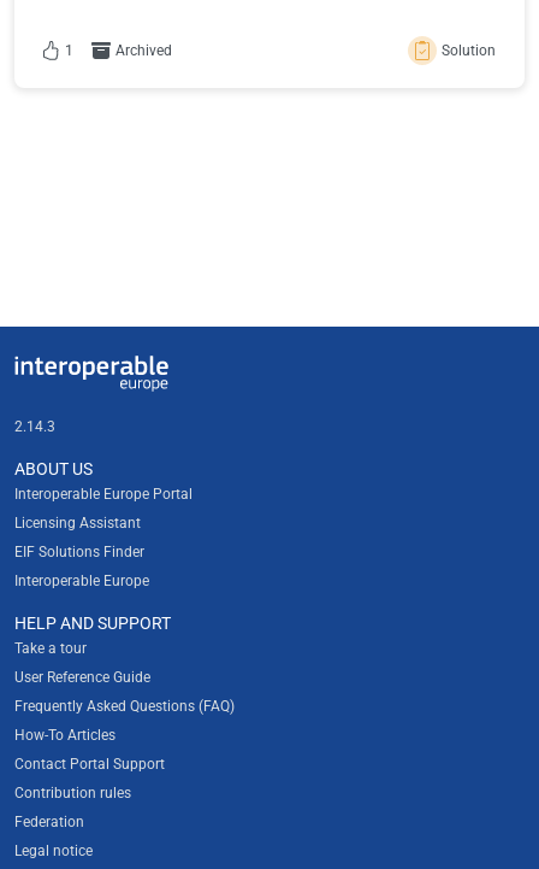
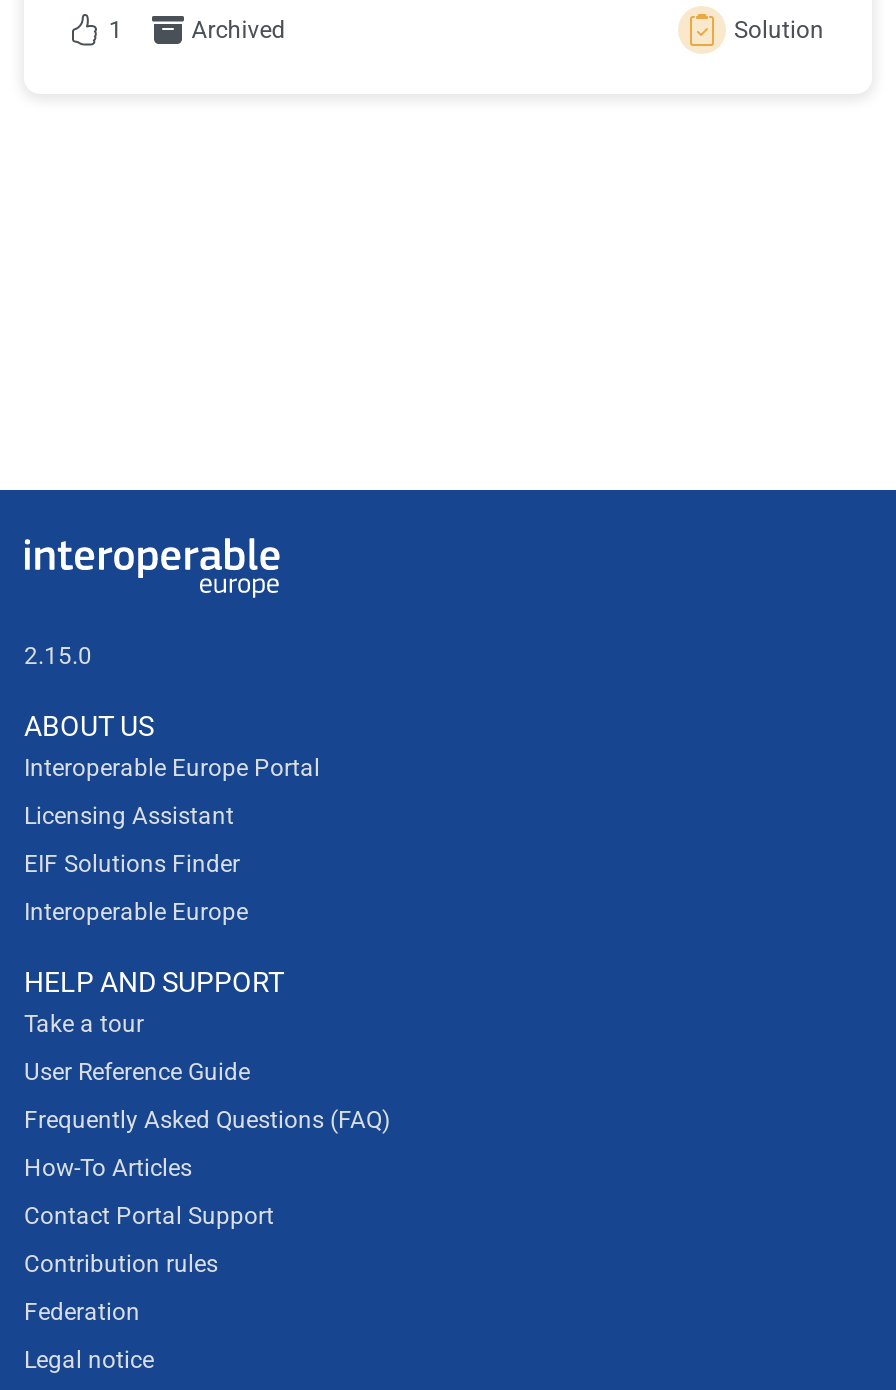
- 2.14.3
+ 2.15.0
